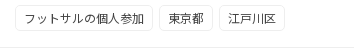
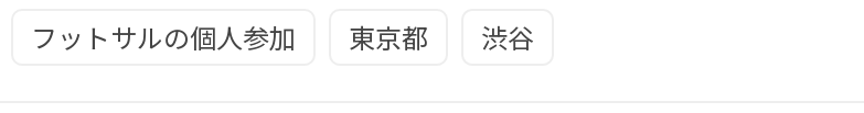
- 江戸川区
+ 渋谷
